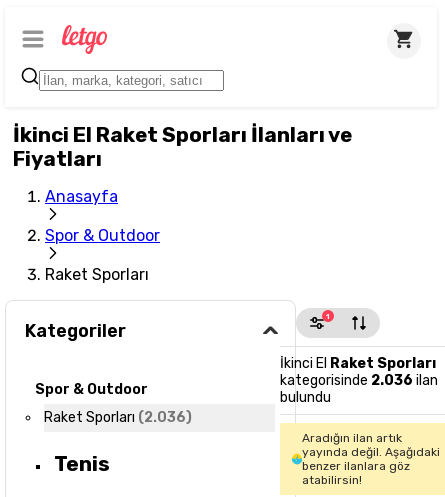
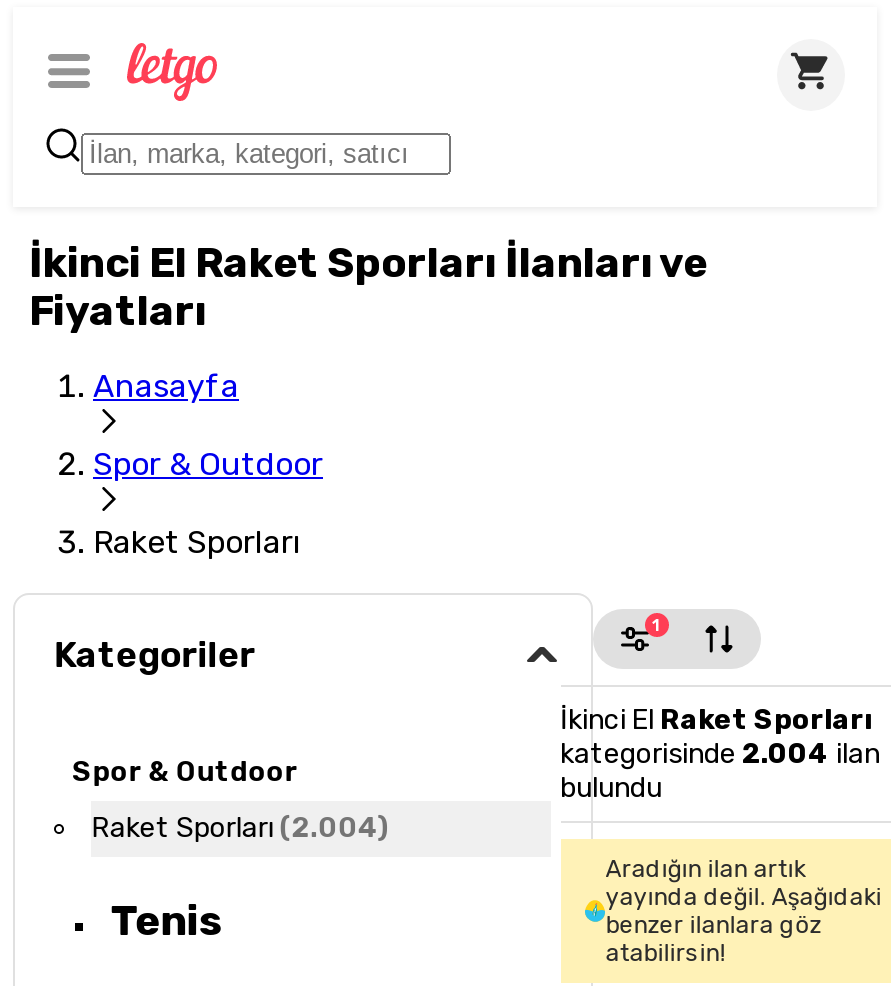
- kategorisinde 2.036 ilan
+ kategorisinde 2.004 ilan

- Raket Sporları (2.036)
+ Raket Sporları (2.004)
